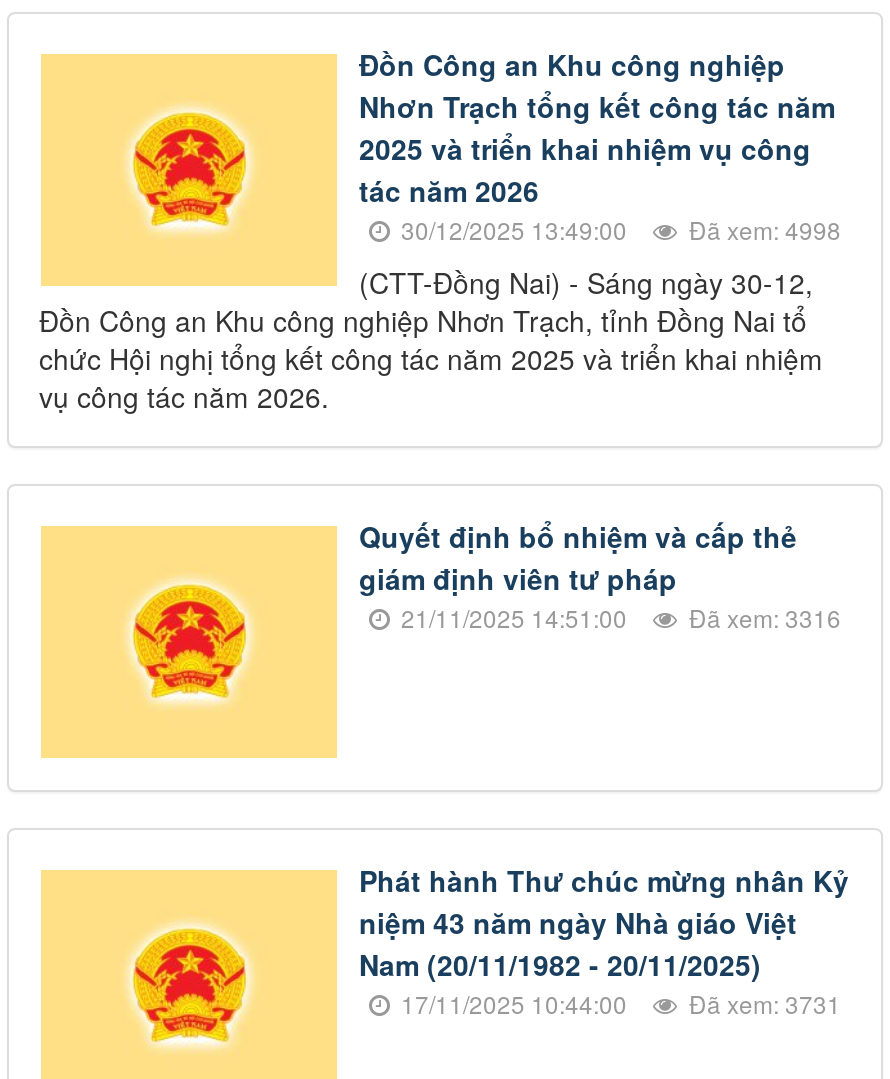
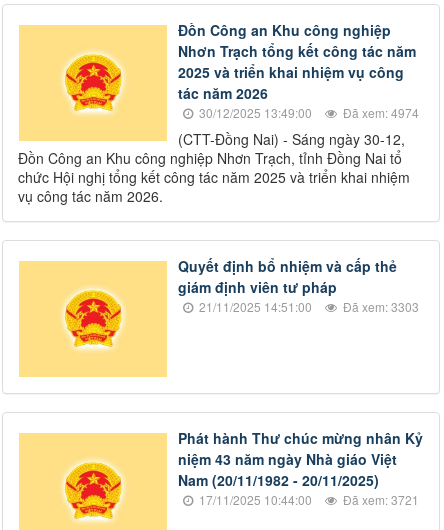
- 30/12/2025 13:49:00 Đã xem: 4998
+ 30/12/2025 13:49:00 Đã xem: 4974

- 21/11/2025 14:51:00 Đã xem: 3316
+ 21/11/2025 14:51:00 Đã xem: 3303

- 17/11/2025 10:44:00 Đã xem: 3731
+ 17/11/2025 10:44:00 Đã xem: 3721
